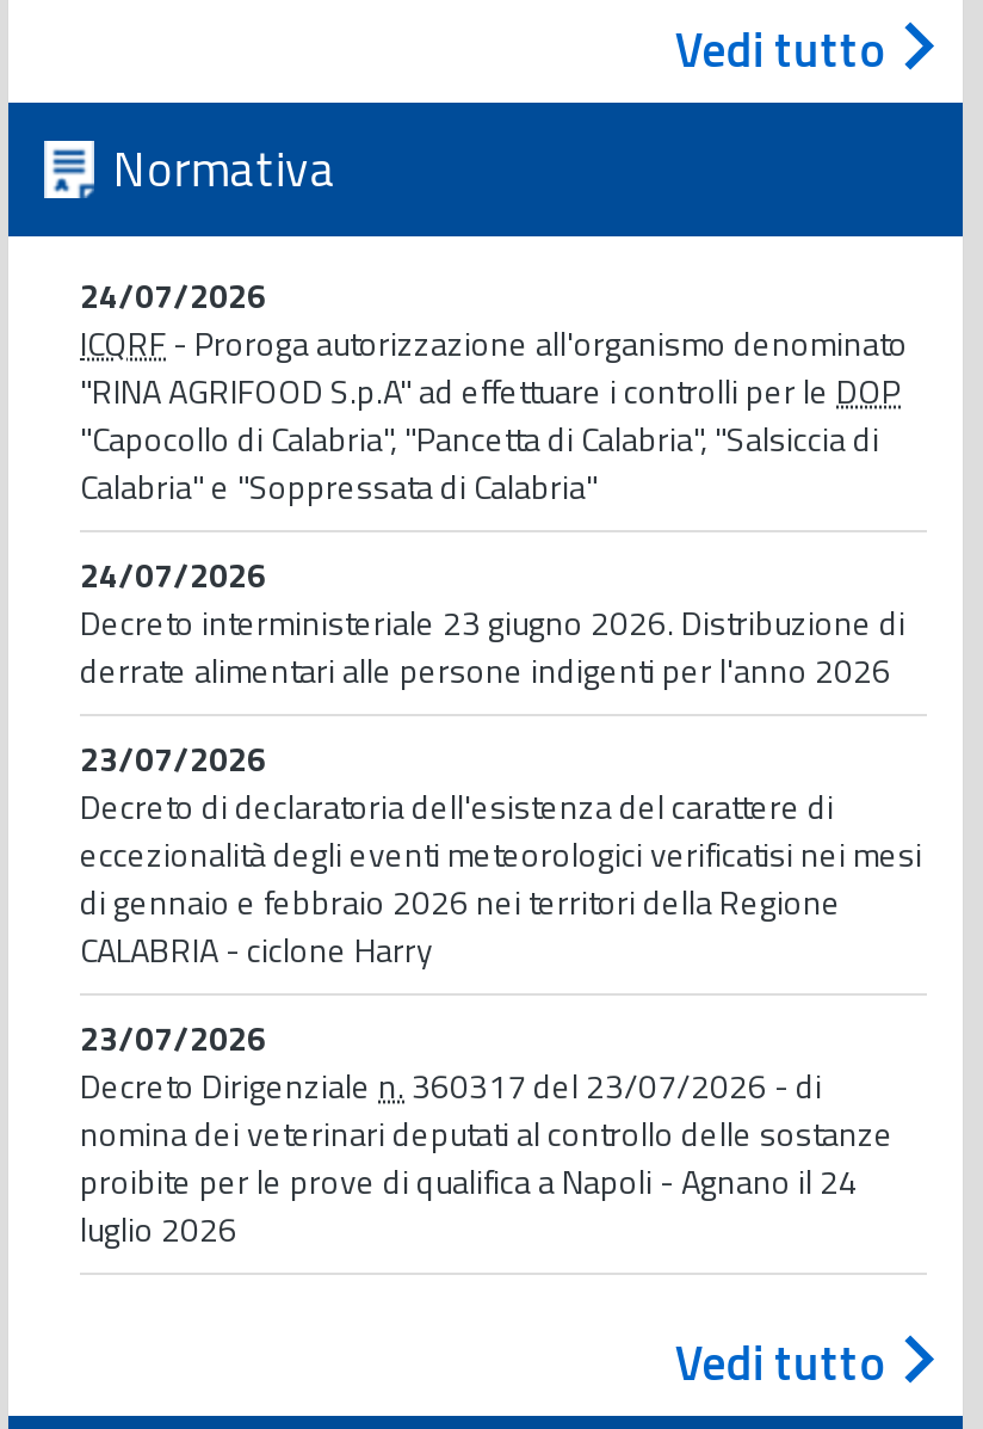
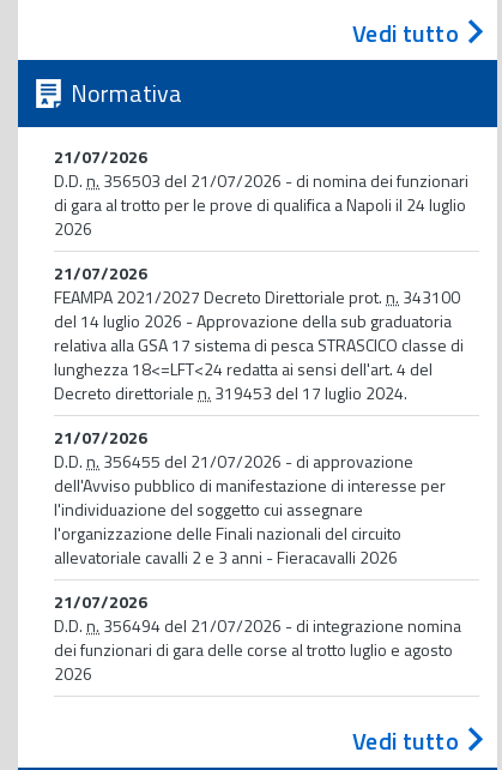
- 24/07/2026
- ICQRF - Proroga autorizzazione all'organismo denominato
- "RINA AGRIFOOD S.p.A" ad effettuare i controlli per le DOP
- "Capocollo di Calabria", "Pancetta di Calabria", "Salsiccia di
- Calabria" e "Soppressata di Calabria"
+ 21/07/2026
+ D.D. n. 356503 del 21/07/2026 - di nomina dei funzionari
+ di gara al trotto per le prove di qualifica a Napoli il 24 luglio
+ 2026

- 24/07/2026
- Decreto interministeriale 23 giugno 2026. Distribuzione di
- derrate alimentari alle persone indigenti per l'anno 2026
+ 21/07/2026
+ FEAMPA 2021/2027 Decreto Direttoriale prot. n. 343100
+ del 14 luglio 2026 - Approvazione della sub graduatoria
+ relativa alla GSA 17 sistema di pesca STRASCICO classe di
+ lunghezza 18<=LFT<24 redatta ai sensi dell'art. 4 del
+ Decreto direttoriale n. 319453 del 17 luglio 2024.

- 23/07/2026
- Decreto di declaratoria dell'esistenza del carattere di
- eccezionalità degli eventi meteorologici verificatisi nei mesi
- di gennaio e febbraio 2026 nei territori della Regione
- CALABRIA - ciclone Harry
+ 21/07/2026
+ D.D. n. 356455 del 21/07/2026 - di approvazione
+ dell'Avviso pubblico di manifestazione di interesse per
+ l'individuazione del soggetto cui assegnare
+ l'organizzazione delle Finali nazionali del circuito
+ allevatoriale cavalli 2 e 3 anni - Fieracavalli 2026

- 23/07/2026
- Decreto Dirigenziale n. 360317 del 23/07/2026 - di
- nomina dei veterinari deputati al controllo delle sostanze
- proibite per le prove di qualifica a Napoli - Agnano il 24
- luglio 2026
+ 21/07/2026
+ D.D. n. 356494 del 21/07/2026 - di integrazione nomina
+ dei funzionari di gara delle corse al trotto luglio e agosto
+ 2026
